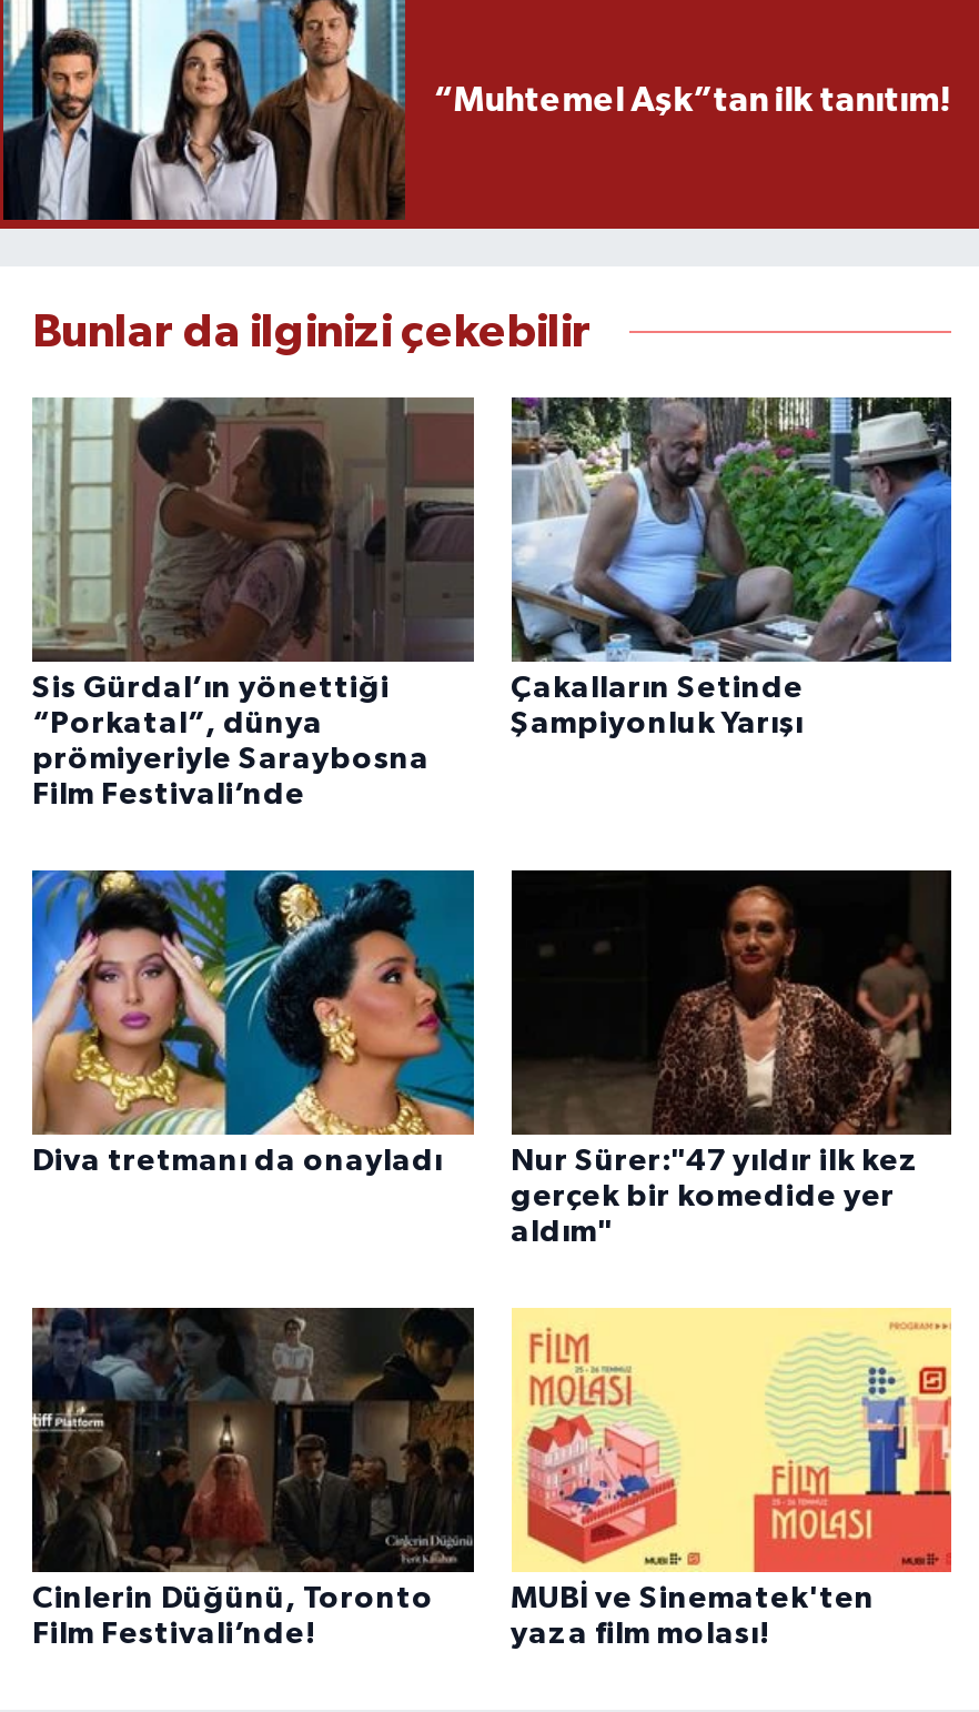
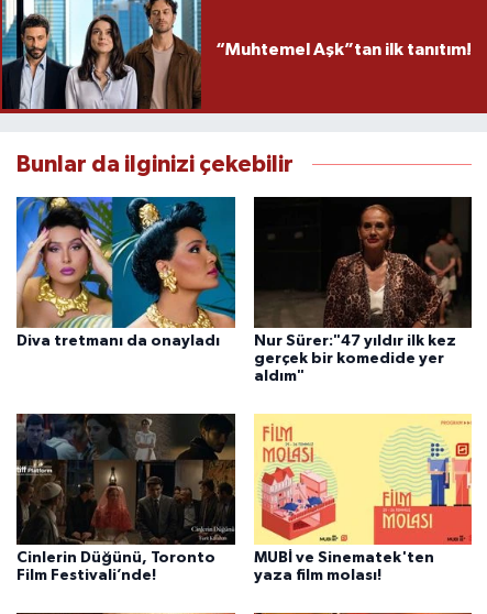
- [image]
- Sis Gürdal’ın yönettiği
- “Porkatal”, dünya
- prömiyeriyle Saraybosna
- Film Festivali’nde

- [image]
- Çakalların Setinde
- Şampiyonluk Yarışı
